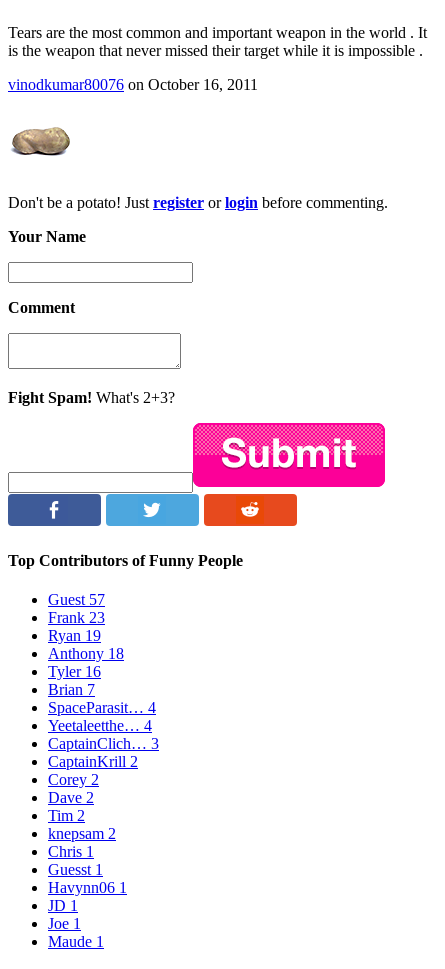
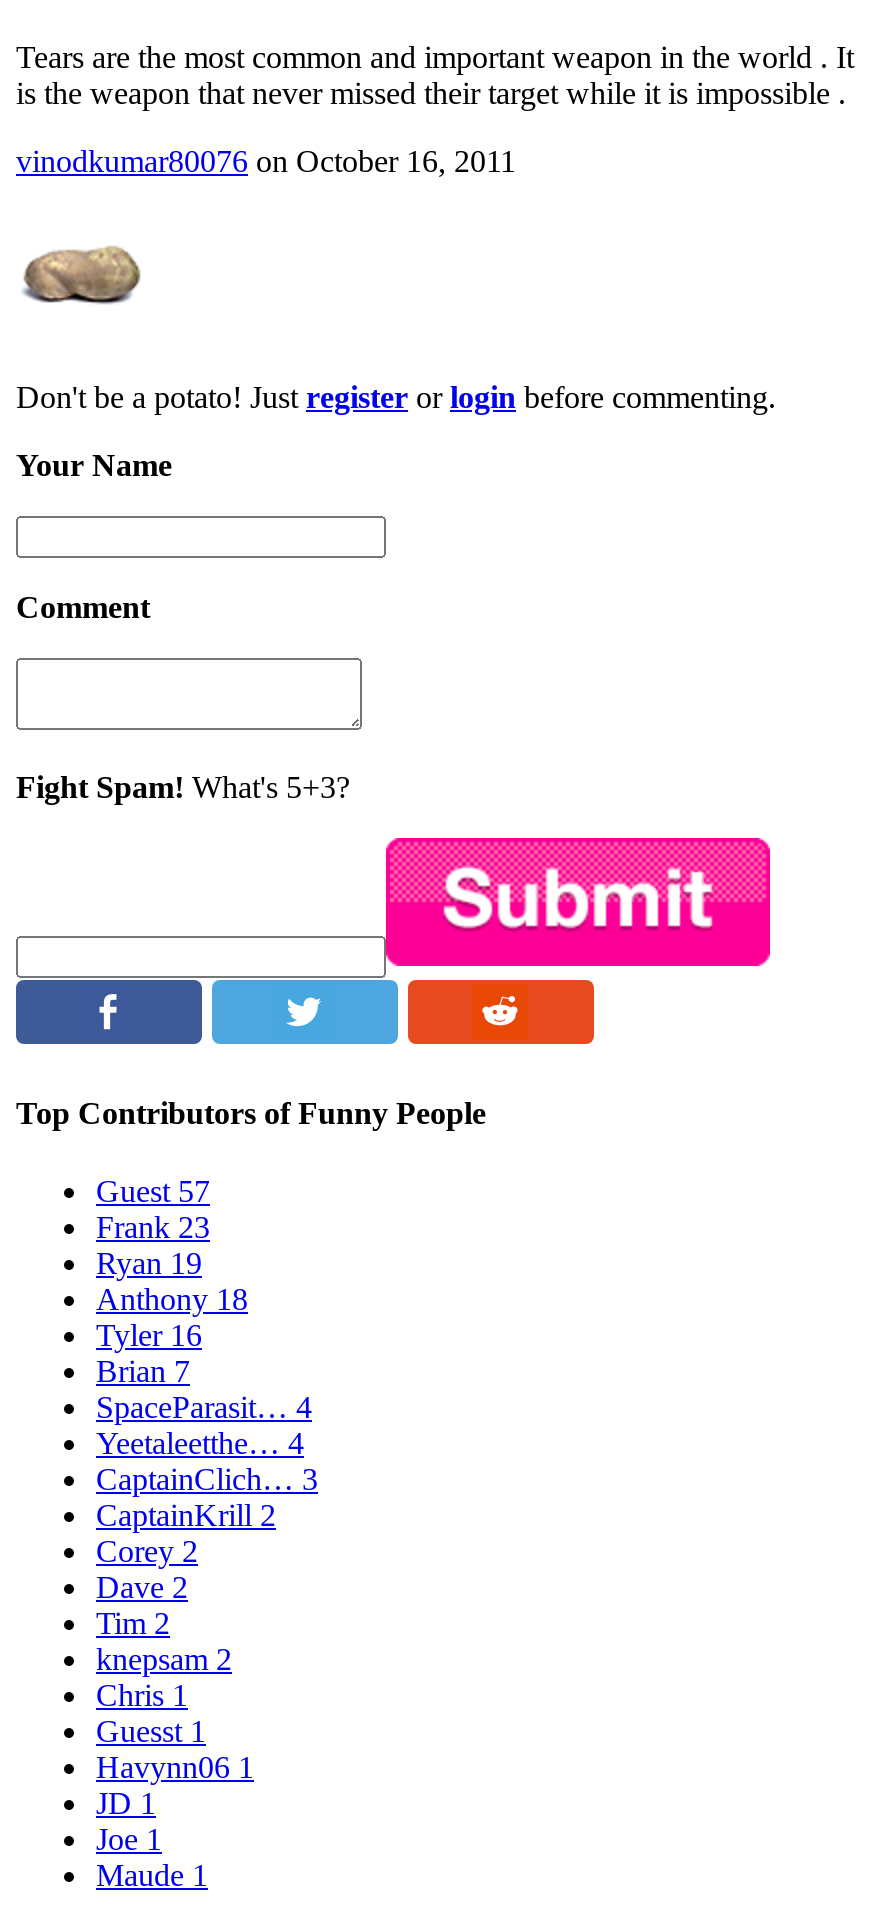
- Fight Spam! What's 2+3?
+ Fight Spam! What's 5+3?
